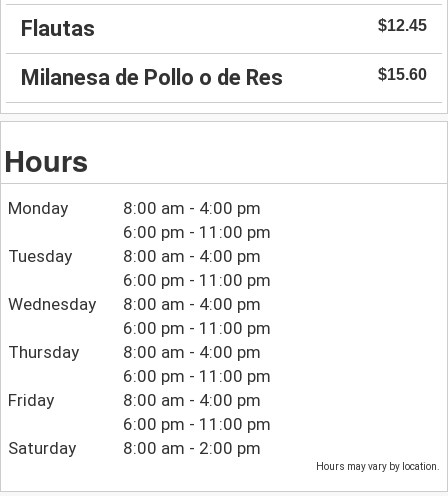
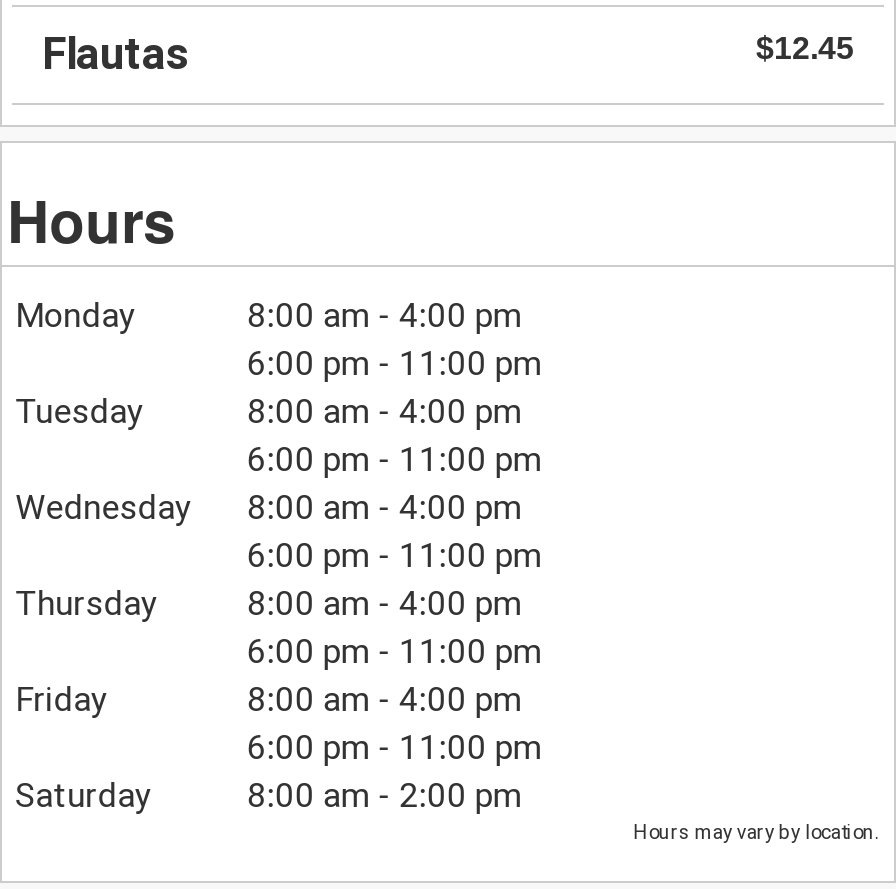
- Milanesa de Pollo o de Res
- $15.60
